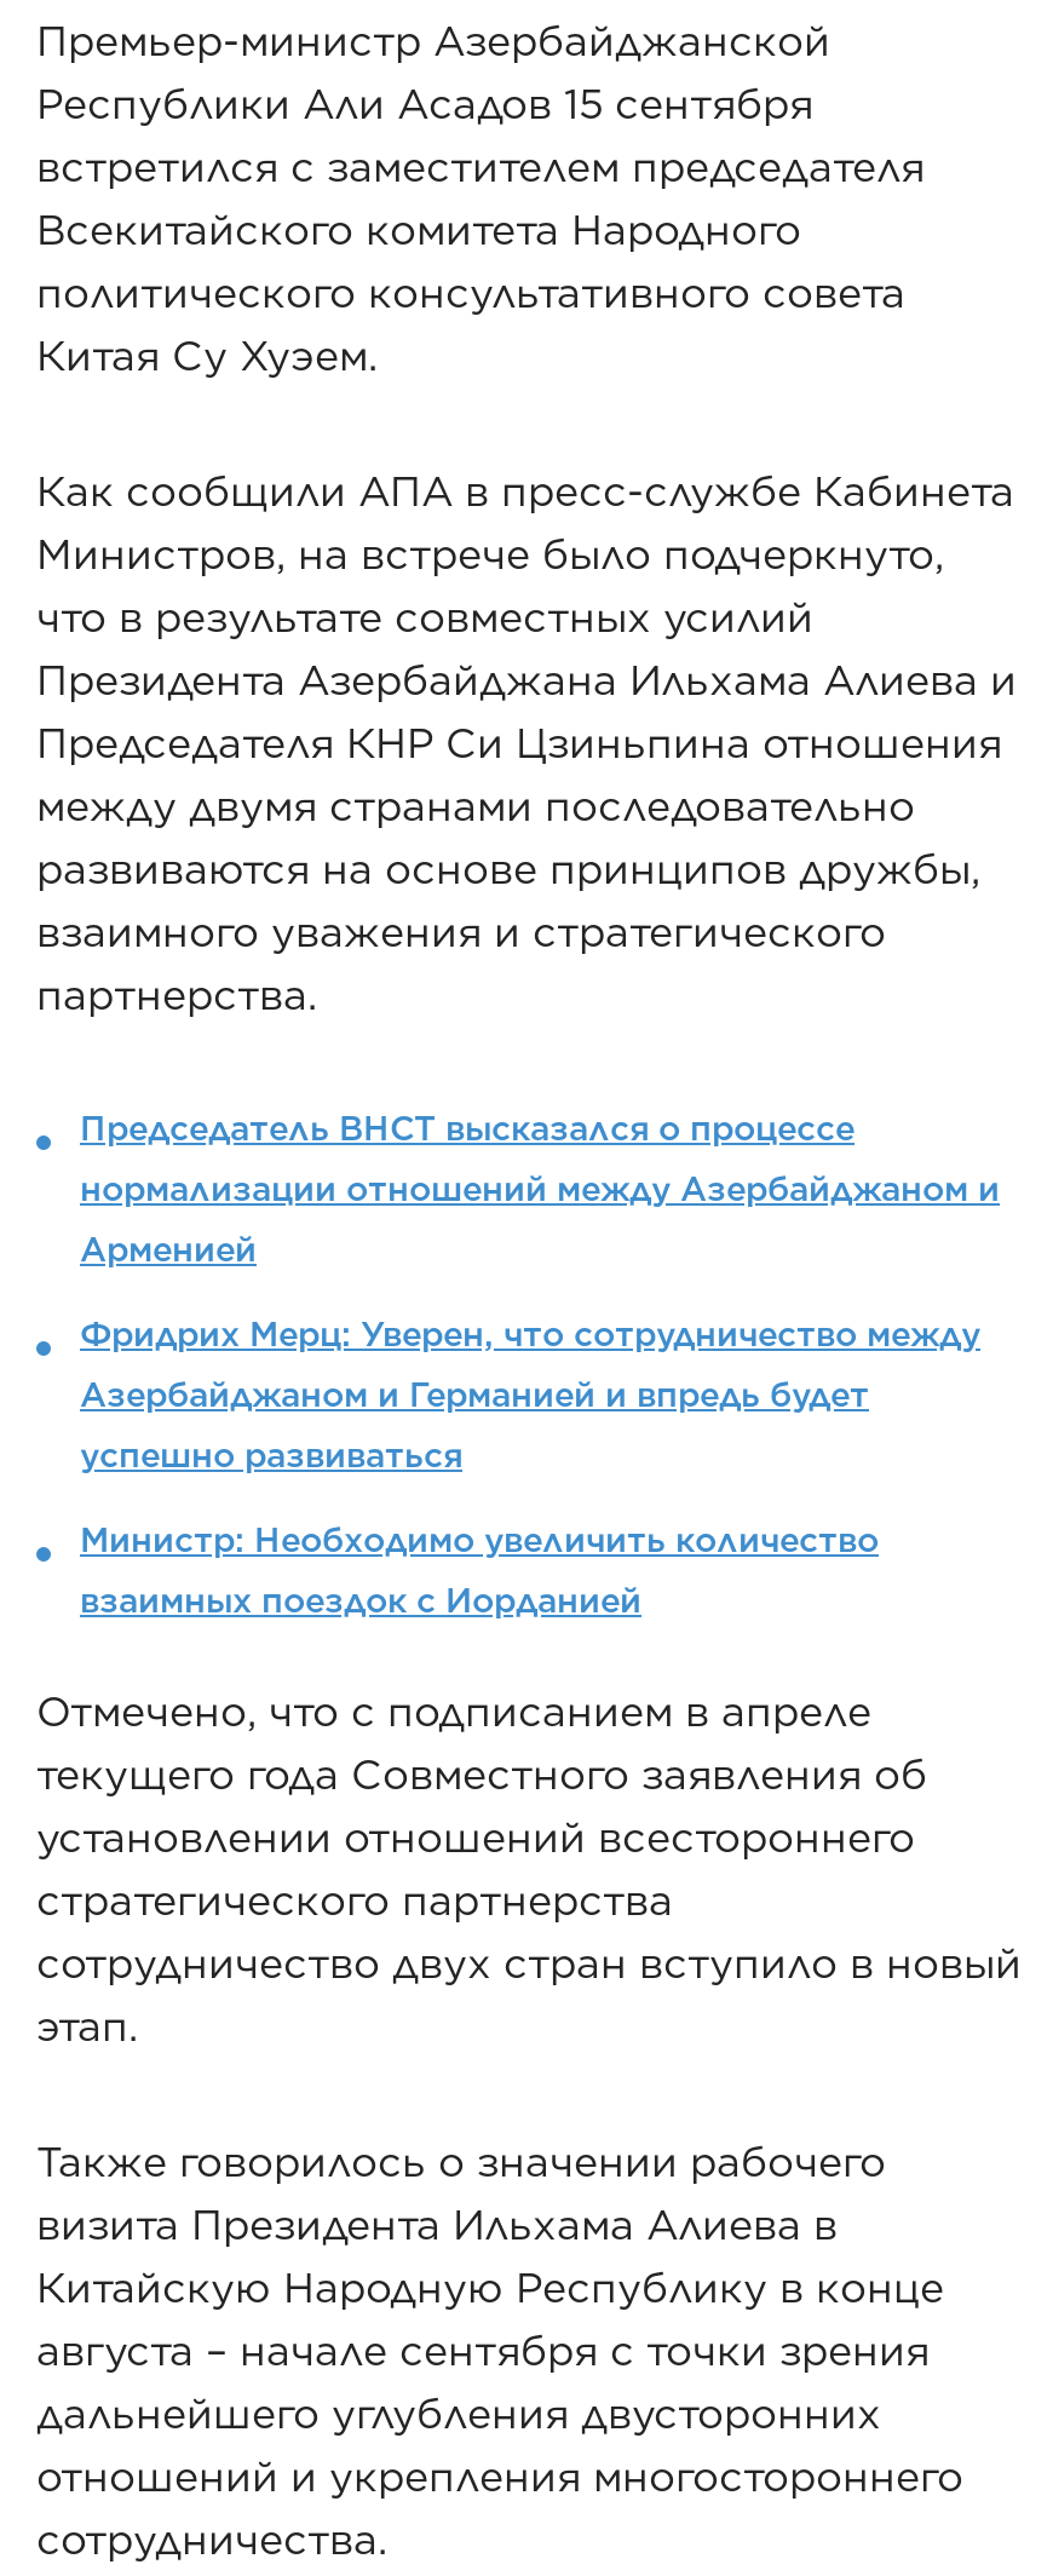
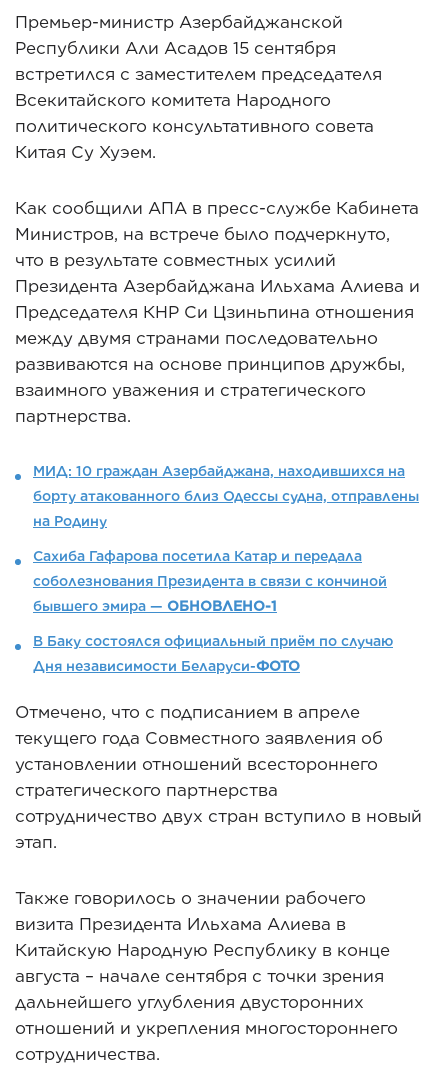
- Председатель ВНСТ высказался о процессе
+ МИД: 10 граждан Азербайджана, находившихся на

- нормализации отношений между Азербайджаном и
+ борту атакованного близ Одессы судна, отправлены

- Арменией
+ на Родину

- Фридрих Мерц: Уверен, что сотрудничество между
+ Сахиба Гафарова посетила Катар и передала

- Азербайджаном и Германией и впредь будет
+ соболезнования Президента в связи с кончиной

- успешно развиваться
+ бывшего эмира — ОБНОВЛЕНО-1

- Министр: Необходимо увеличить количество
+ В Баку состоялся официальный приём по случаю

- взаимных поездок с Иорданией
+ Дня независимости Беларуси-ФОТО
